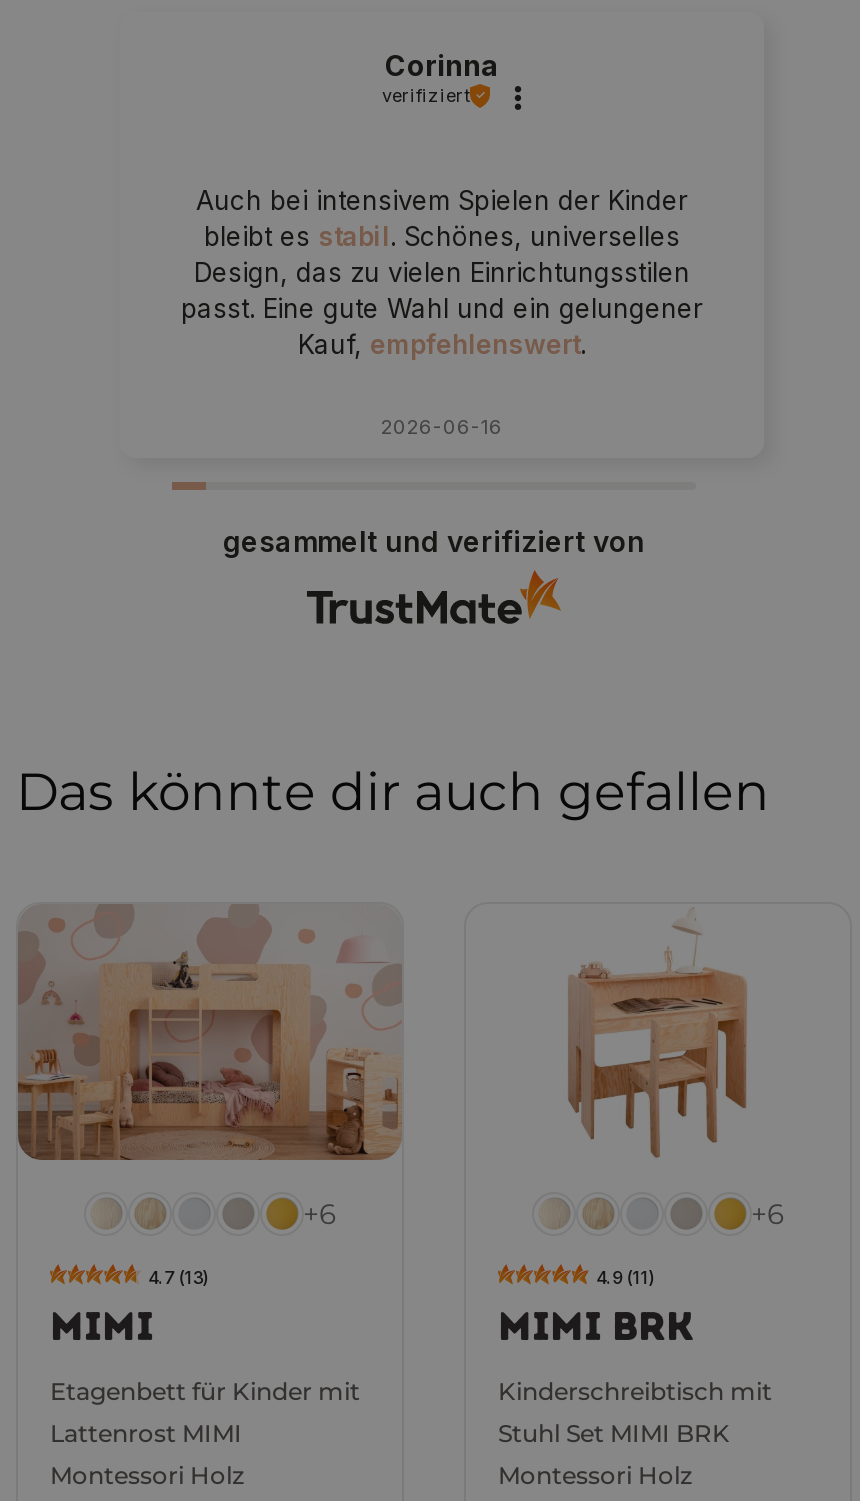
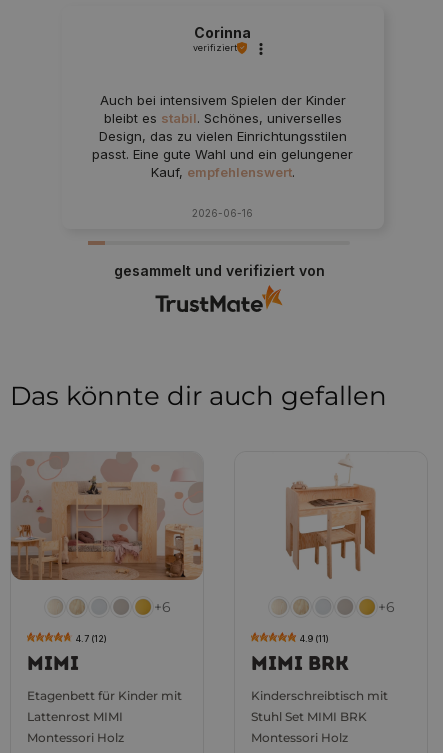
- 4.7 (13)
+ 4.7 (12)
